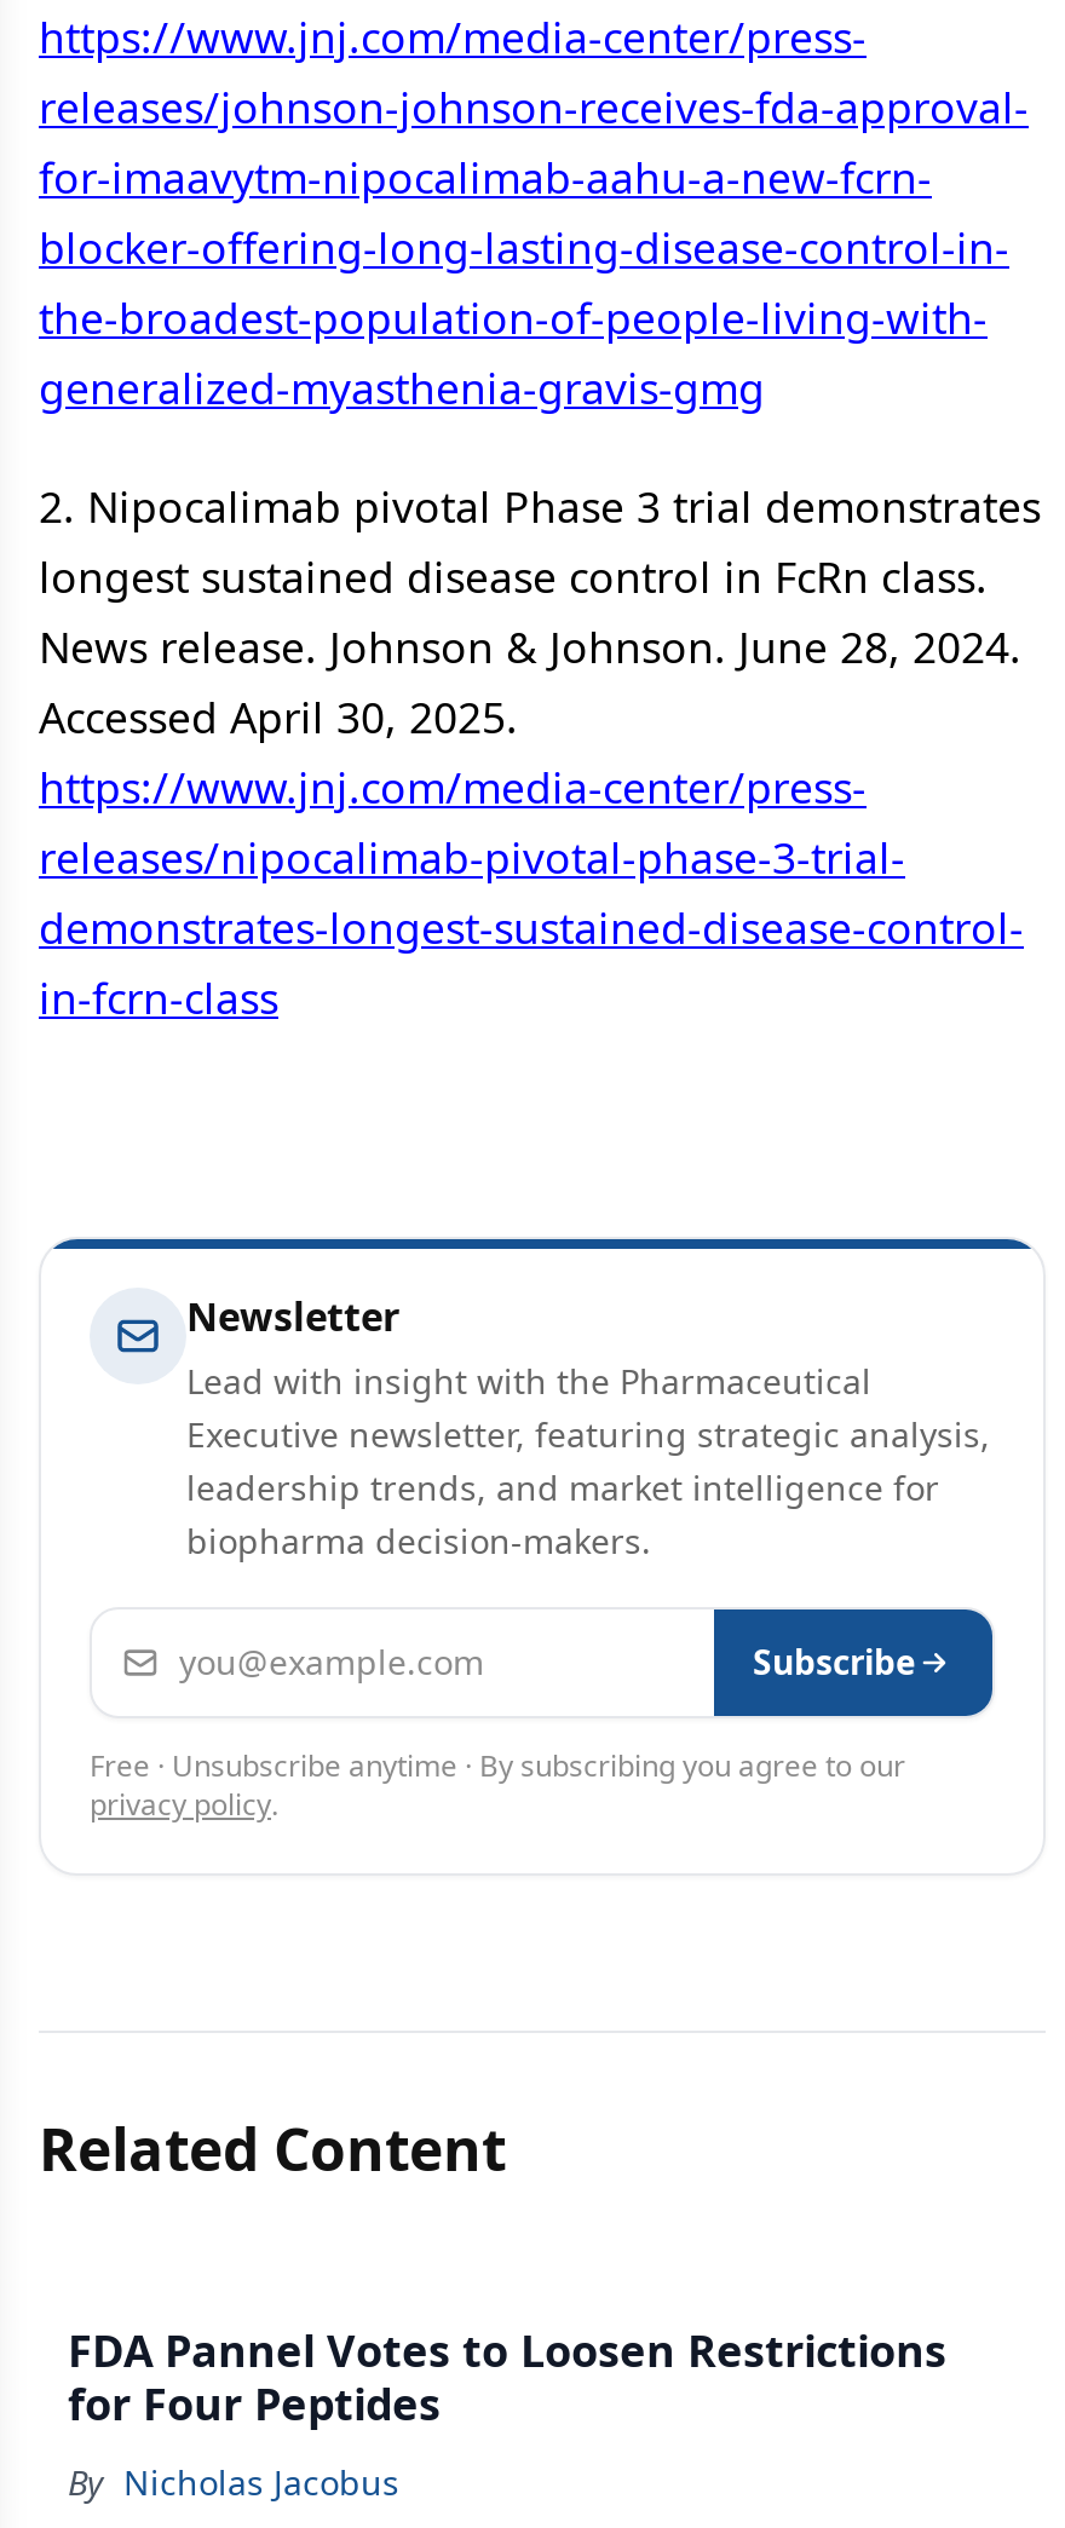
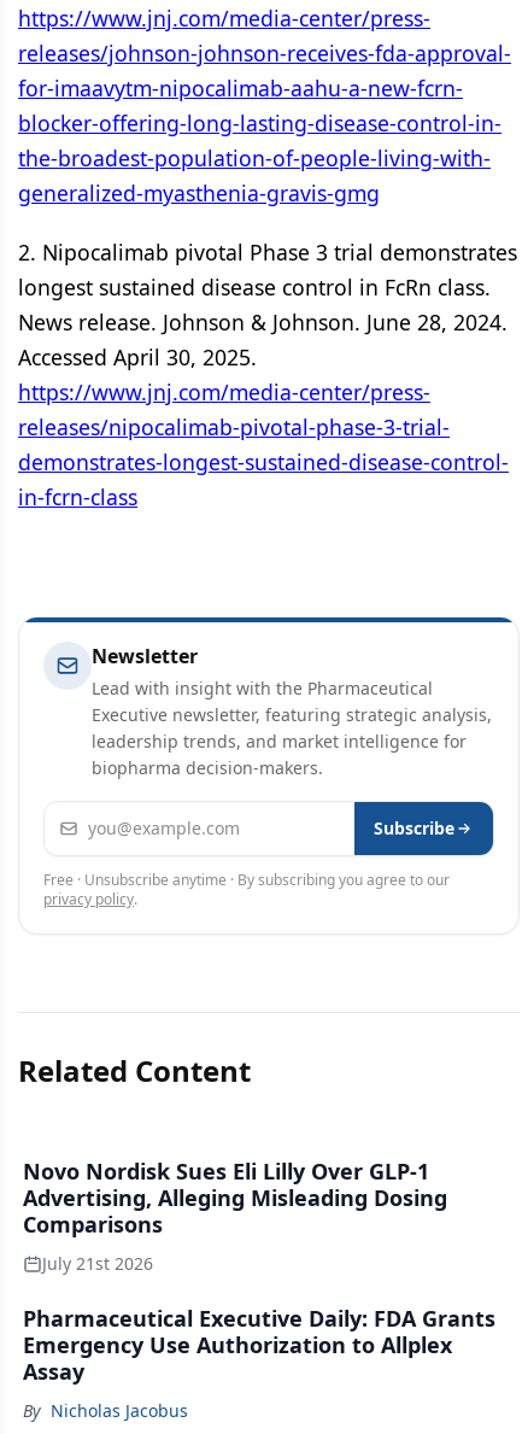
- FDA Pannel Votes to Loosen Restrictions
- for Four Peptides
+ Novo Nordisk Sues Eli Lilly Over GLP-1
+ Advertising, Alleging Misleading Dosing
+ Comparisons
+ July 21st 2026
+ Pharmaceutical Executive Daily: FDA Grants
+ Emergency Use Authorization to Allplex
+ Assay
